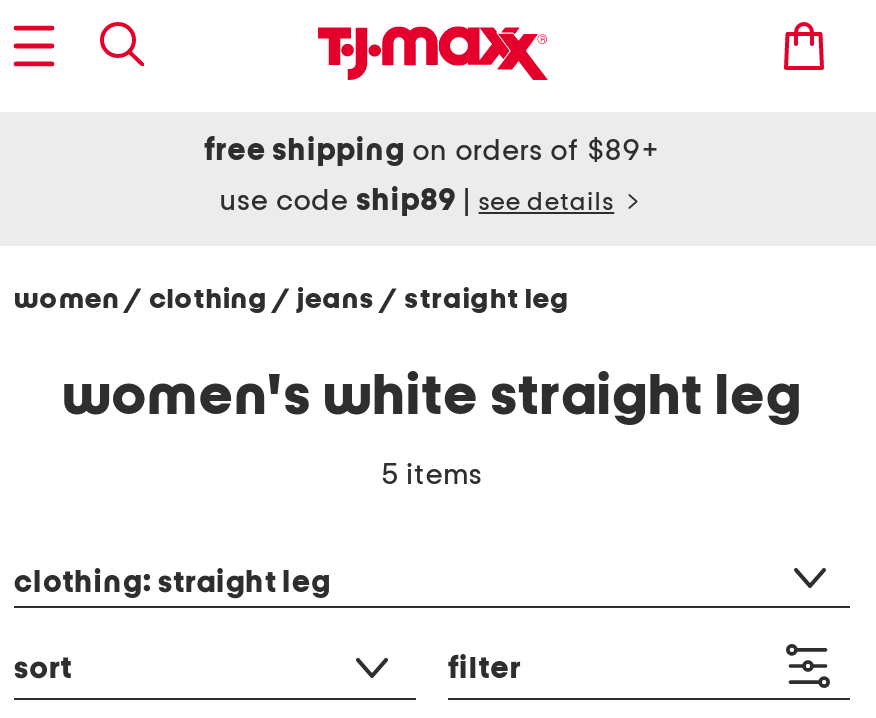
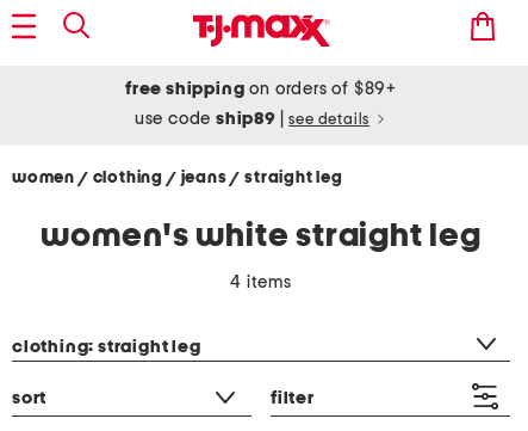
- 5 items
+ 4 items
